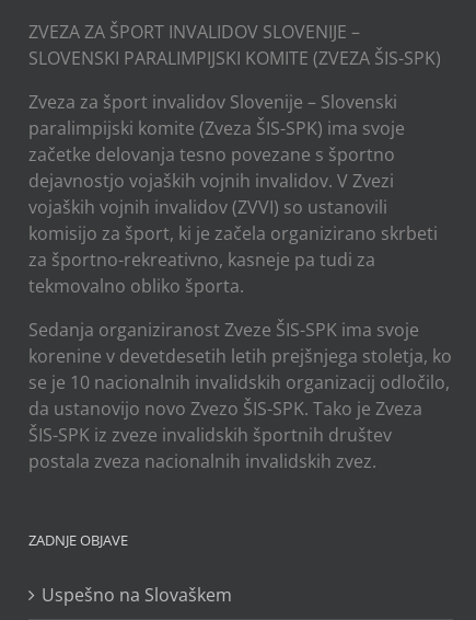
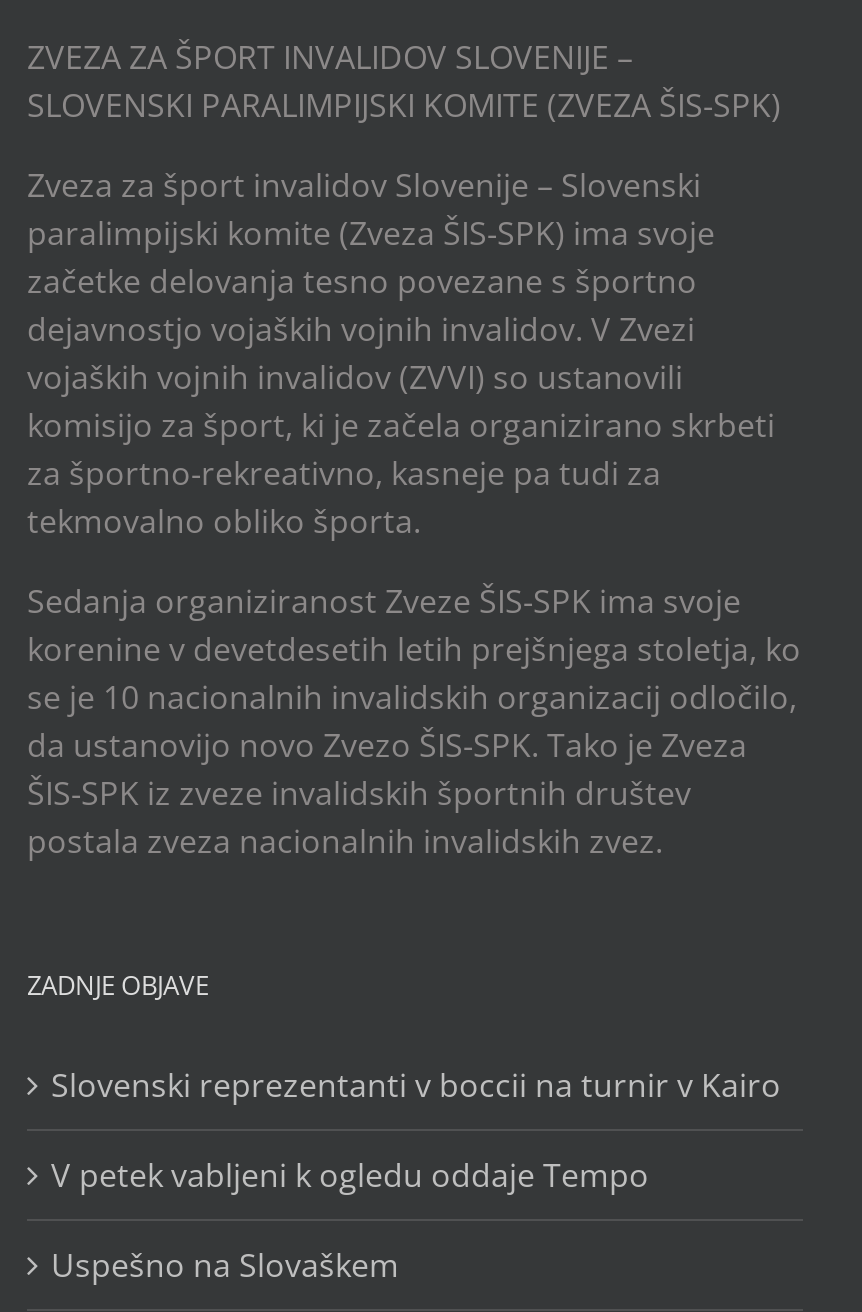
+ Slovenski reprezentanti v boccii na turnir v Kairo
+ V petek vabljeni k ogledu oddaje Tempo
